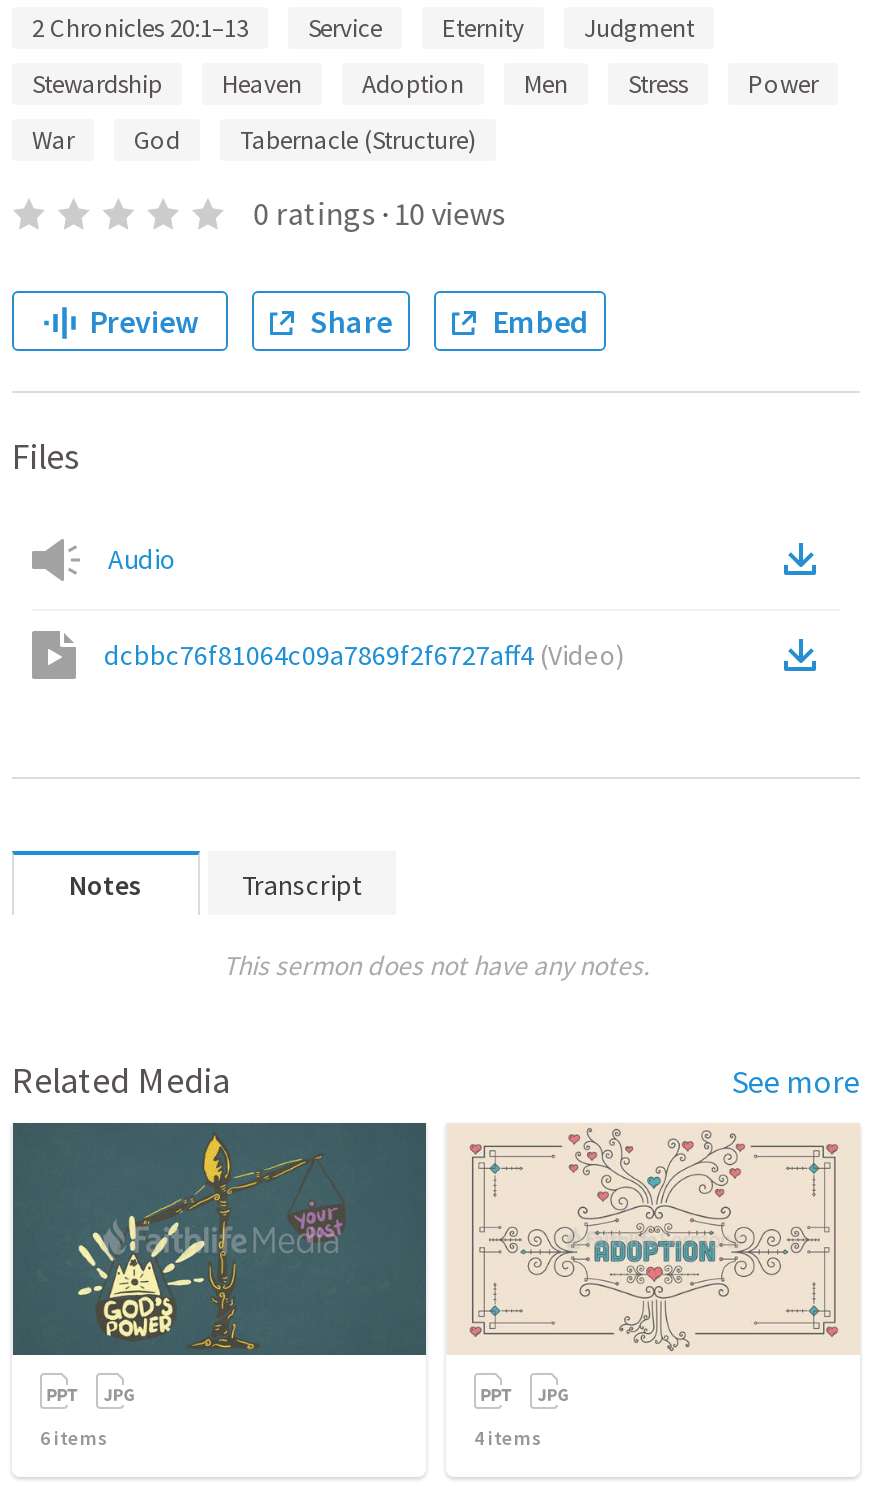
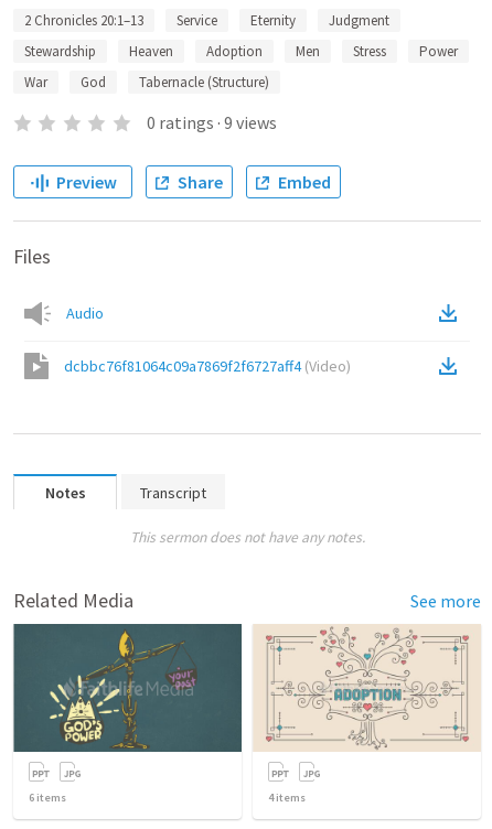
- 0 ratings · 10 views
+ 0 ratings · 9 views
